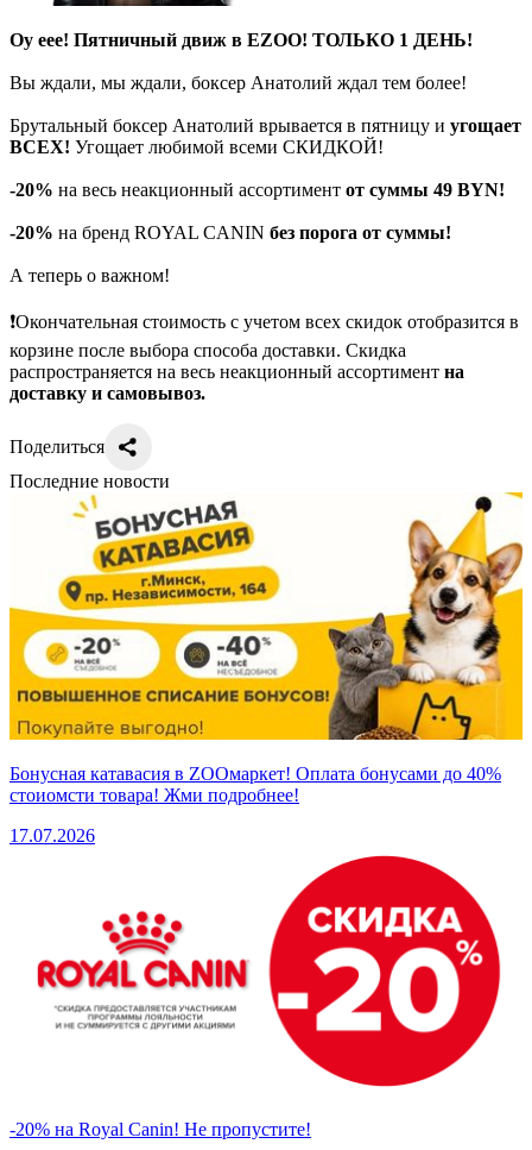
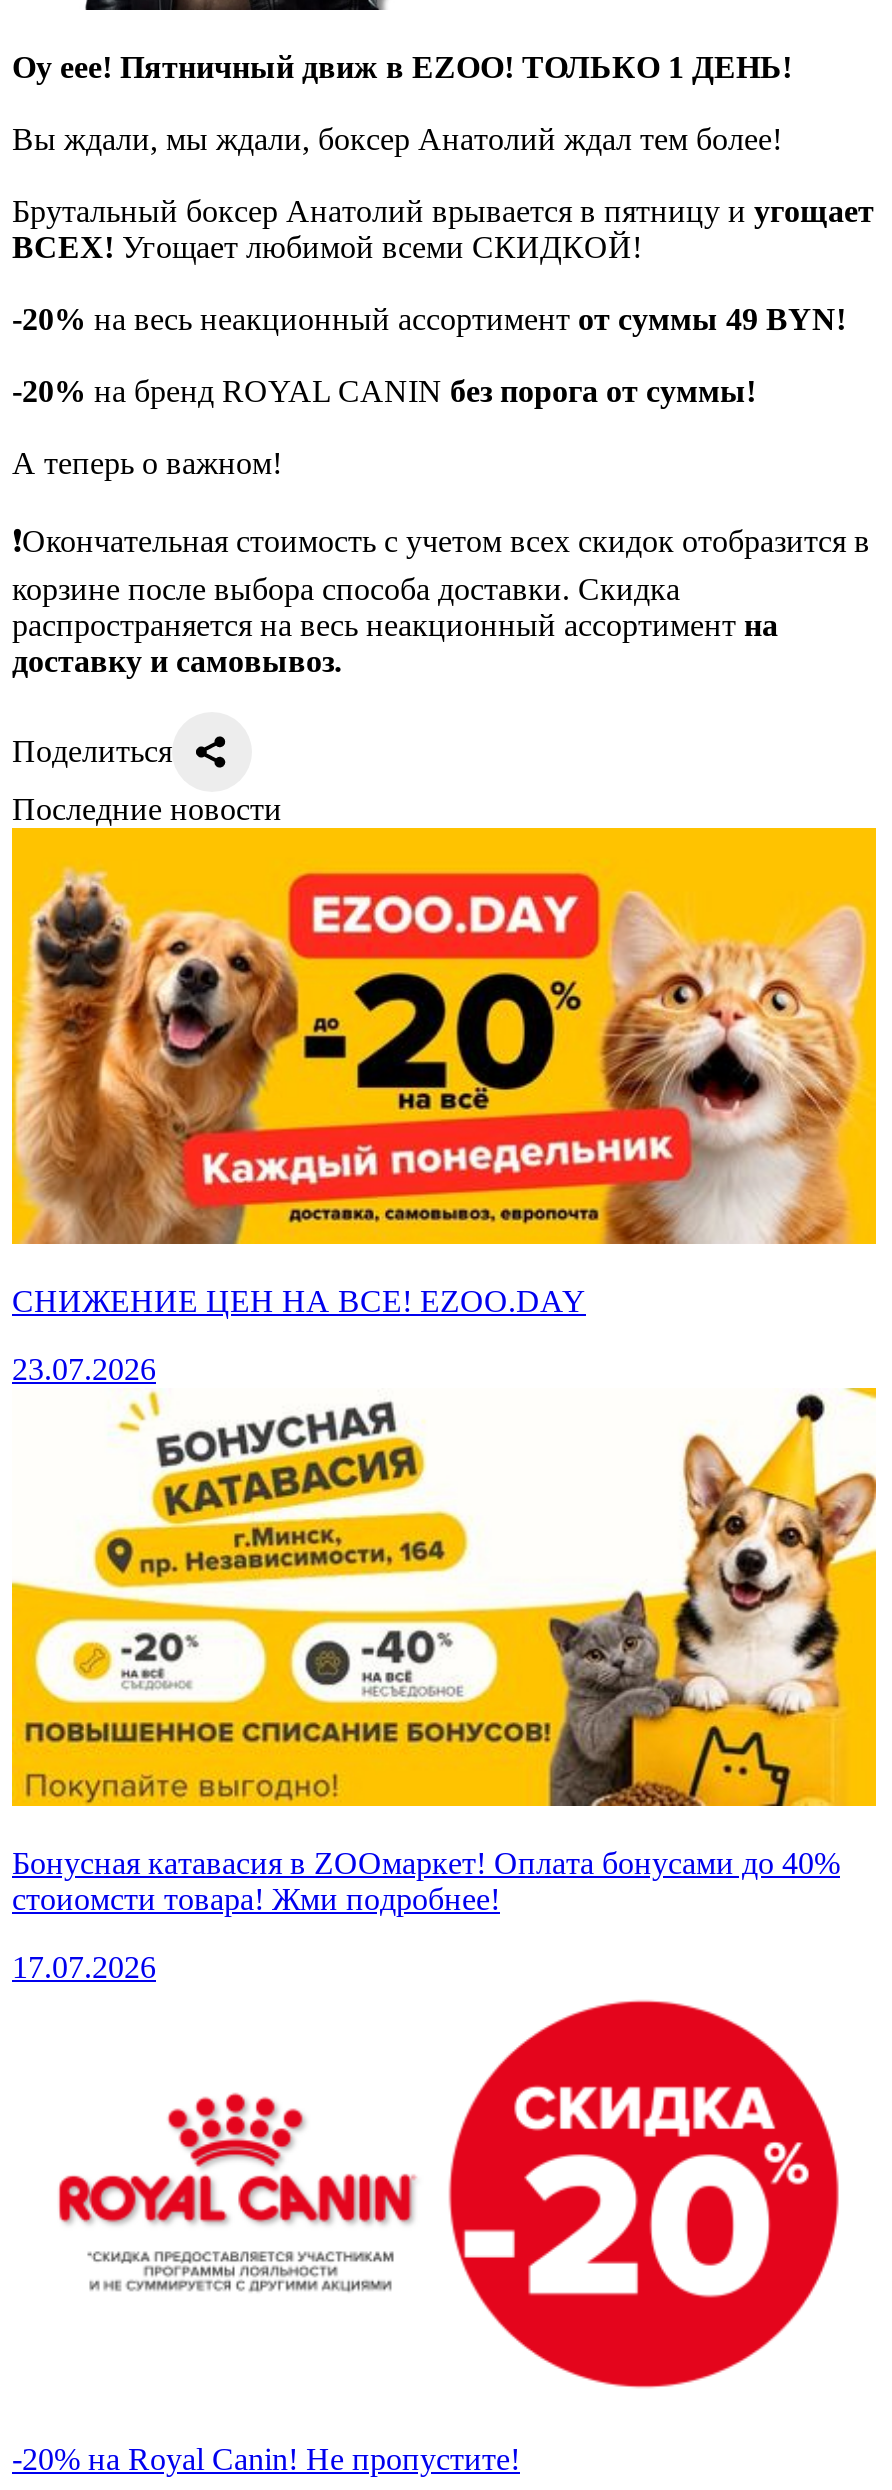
+ [image]
+ СНИЖЕНИЕ ЦЕН НА ВСЕ! EZOO.DAY
+ 23.07.2026
